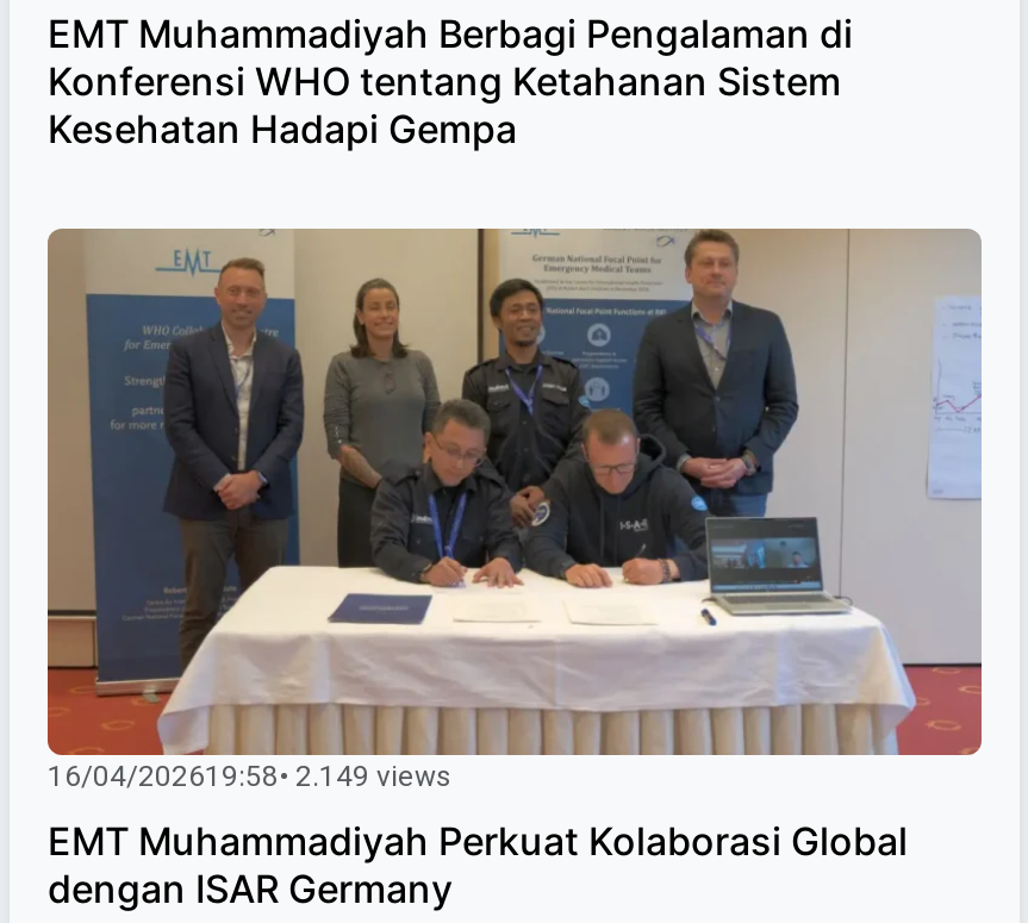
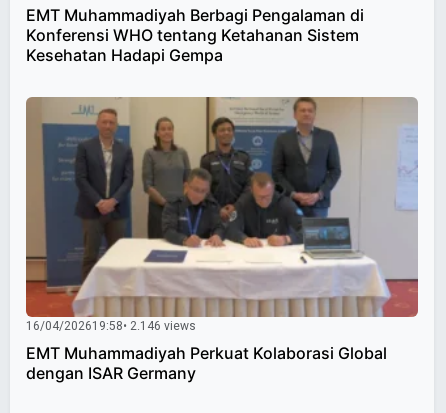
- 16/04/202619:58• 2.149 views
+ 16/04/202619:58• 2.146 views
